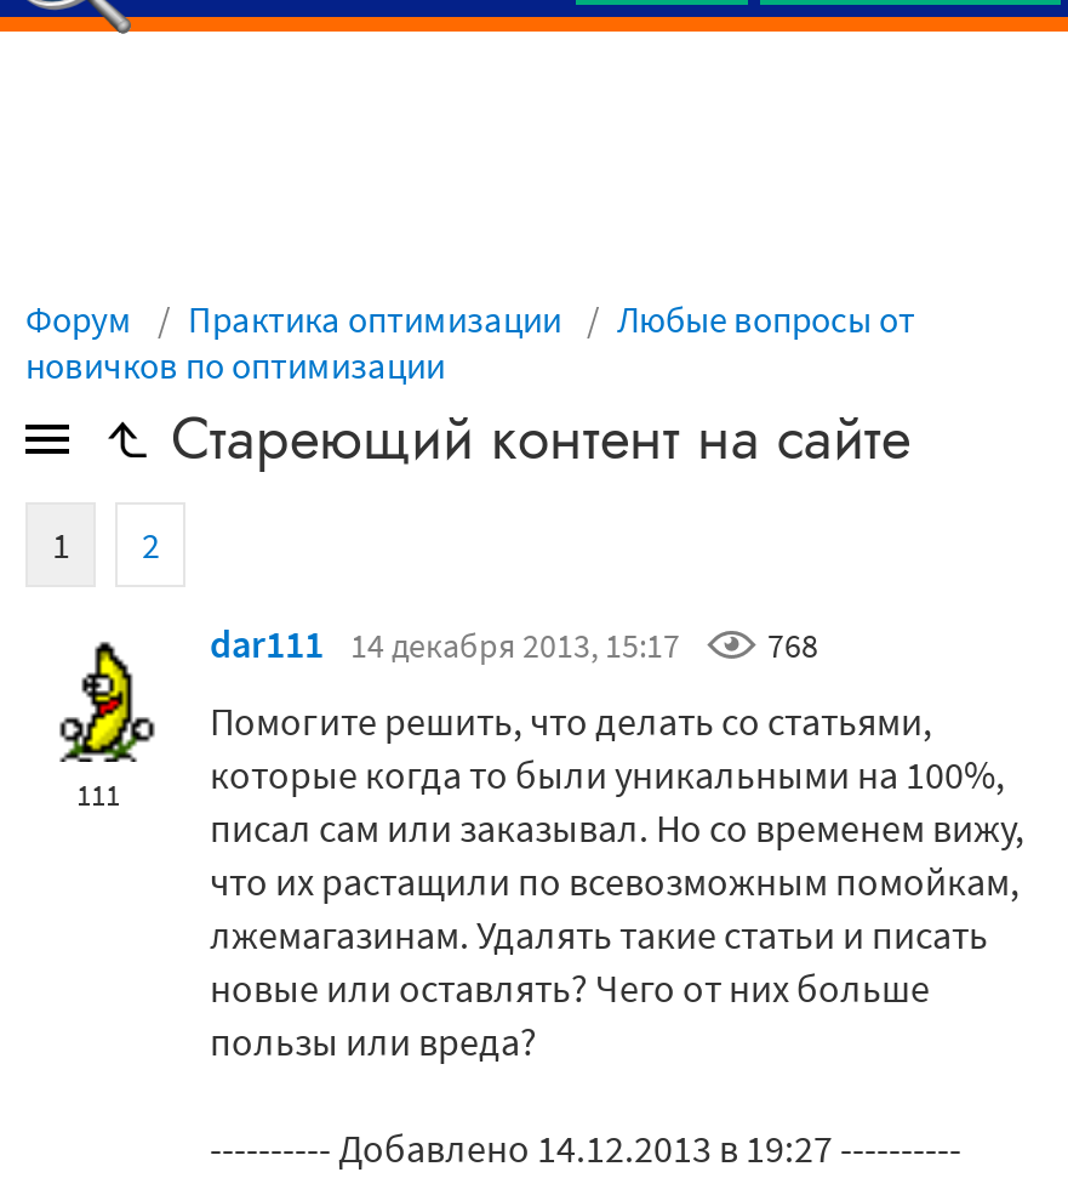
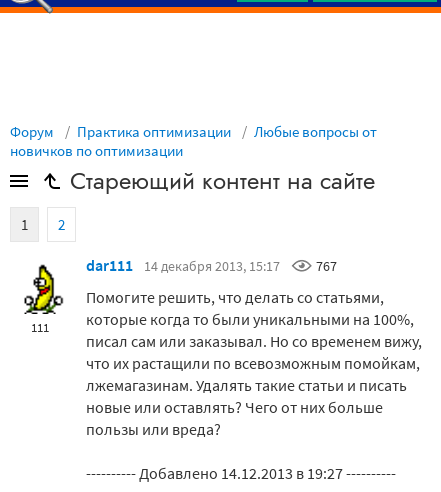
- dar111 14 декабря 2013, 15:17 768
+ dar111 14 декабря 2013, 15:17 767
